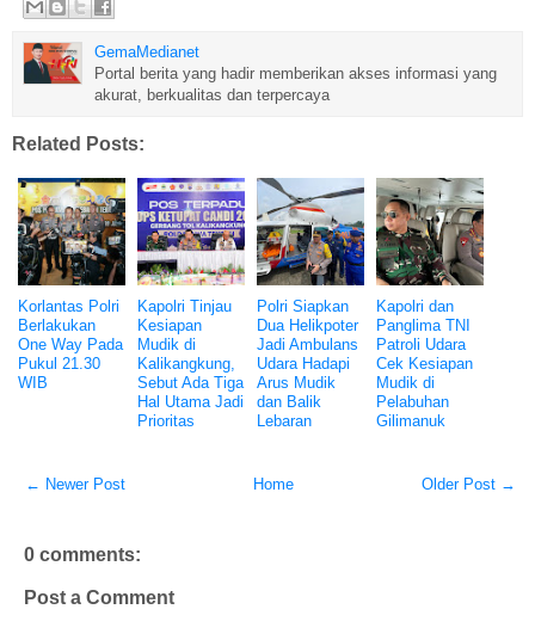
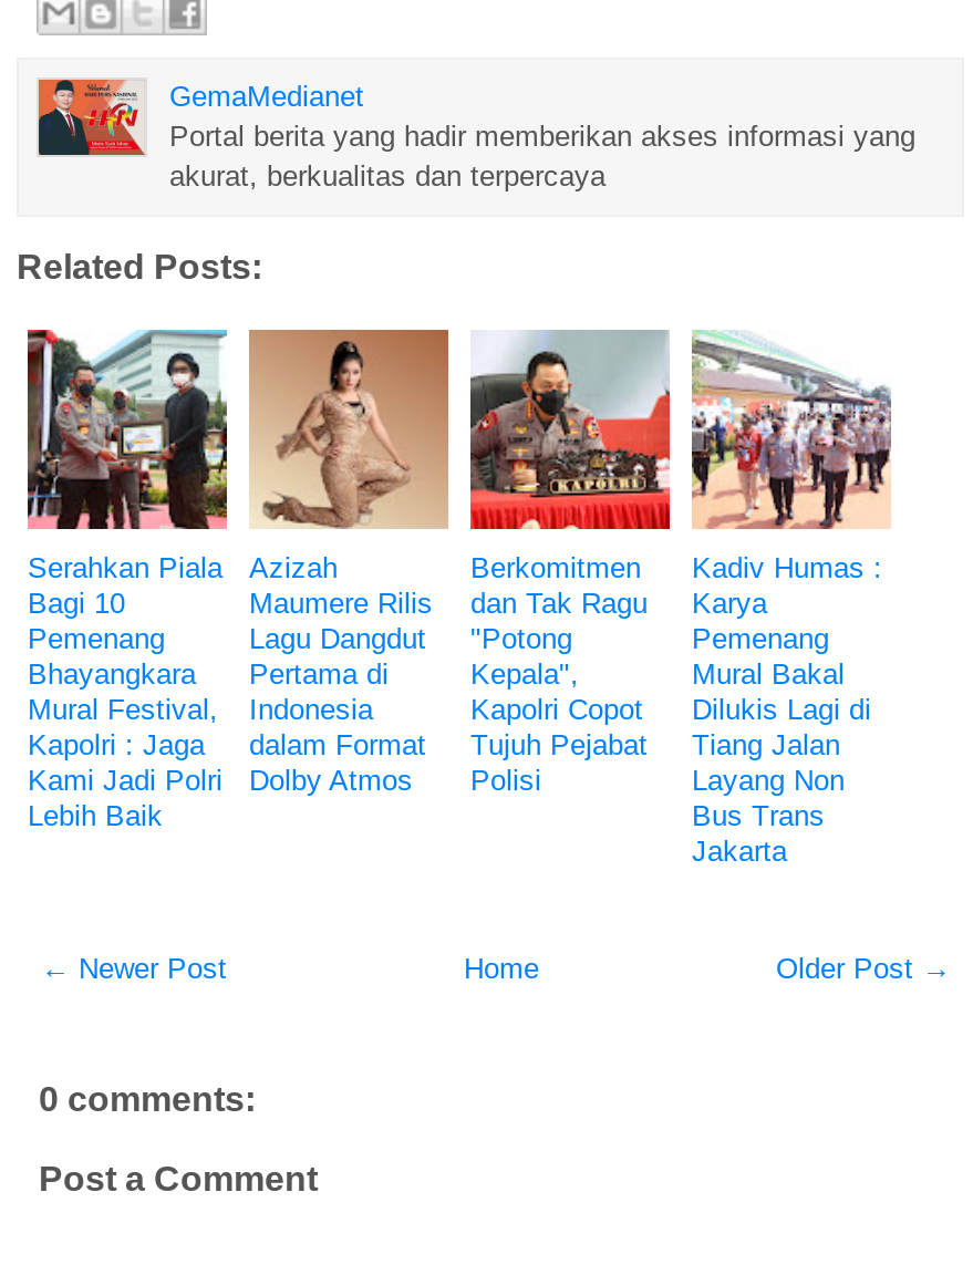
- [image]
- Korlantas Polri
- Berlakukan
- One Way Pada
- Pukul 21.30
- WIB
+ [image]
+ Serahkan Piala
+ Bagi 10
+ Pemenang
+ Bhayangkara
+ Mural Festival,
+ Kapolri : Jaga
+ Kami Jadi Polri
+ Lebih Baik

- [image]
- Kapolri Tinjau
- Kesiapan
- Mudik di
- Kalikangkung,
- Sebut Ada Tiga
- Hal Utama Jadi
- Prioritas
+ [image]
+ Azizah
+ Maumere Rilis
+ Lagu Dangdut
+ Pertama di
+ Indonesia
+ dalam Format
+ Dolby Atmos

- [image]
- Polri Siapkan
- Dua Helikpoter
- Jadi Ambulans
- Udara Hadapi
- Arus Mudik
- dan Balik
- Lebaran
+ [image]
+ Berkomitmen
+ dan Tak Ragu
+ "Potong
+ Kepala",
+ Kapolri Copot
+ Tujuh Pejabat
+ Polisi

- [image]
- Kapolri dan
- Panglima TNI
- Patroli Udara
- Cek Kesiapan
- Mudik di
- Pelabuhan
- Gilimanuk
+ [image]
+ Kadiv Humas :
+ Karya
+ Pemenang
+ Mural Bakal
+ Dilukis Lagi di
+ Tiang Jalan
+ Layang Non
+ Bus Trans
+ Jakarta
